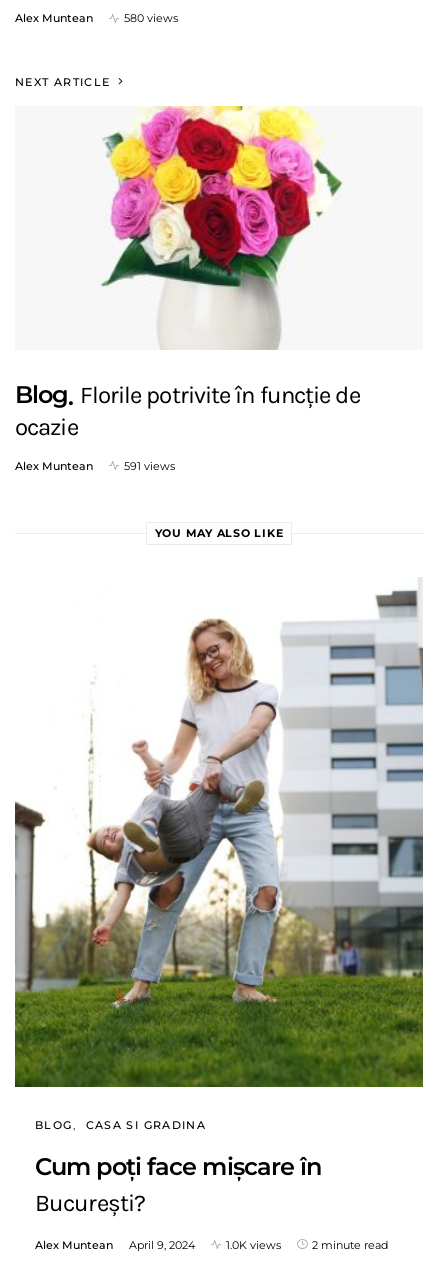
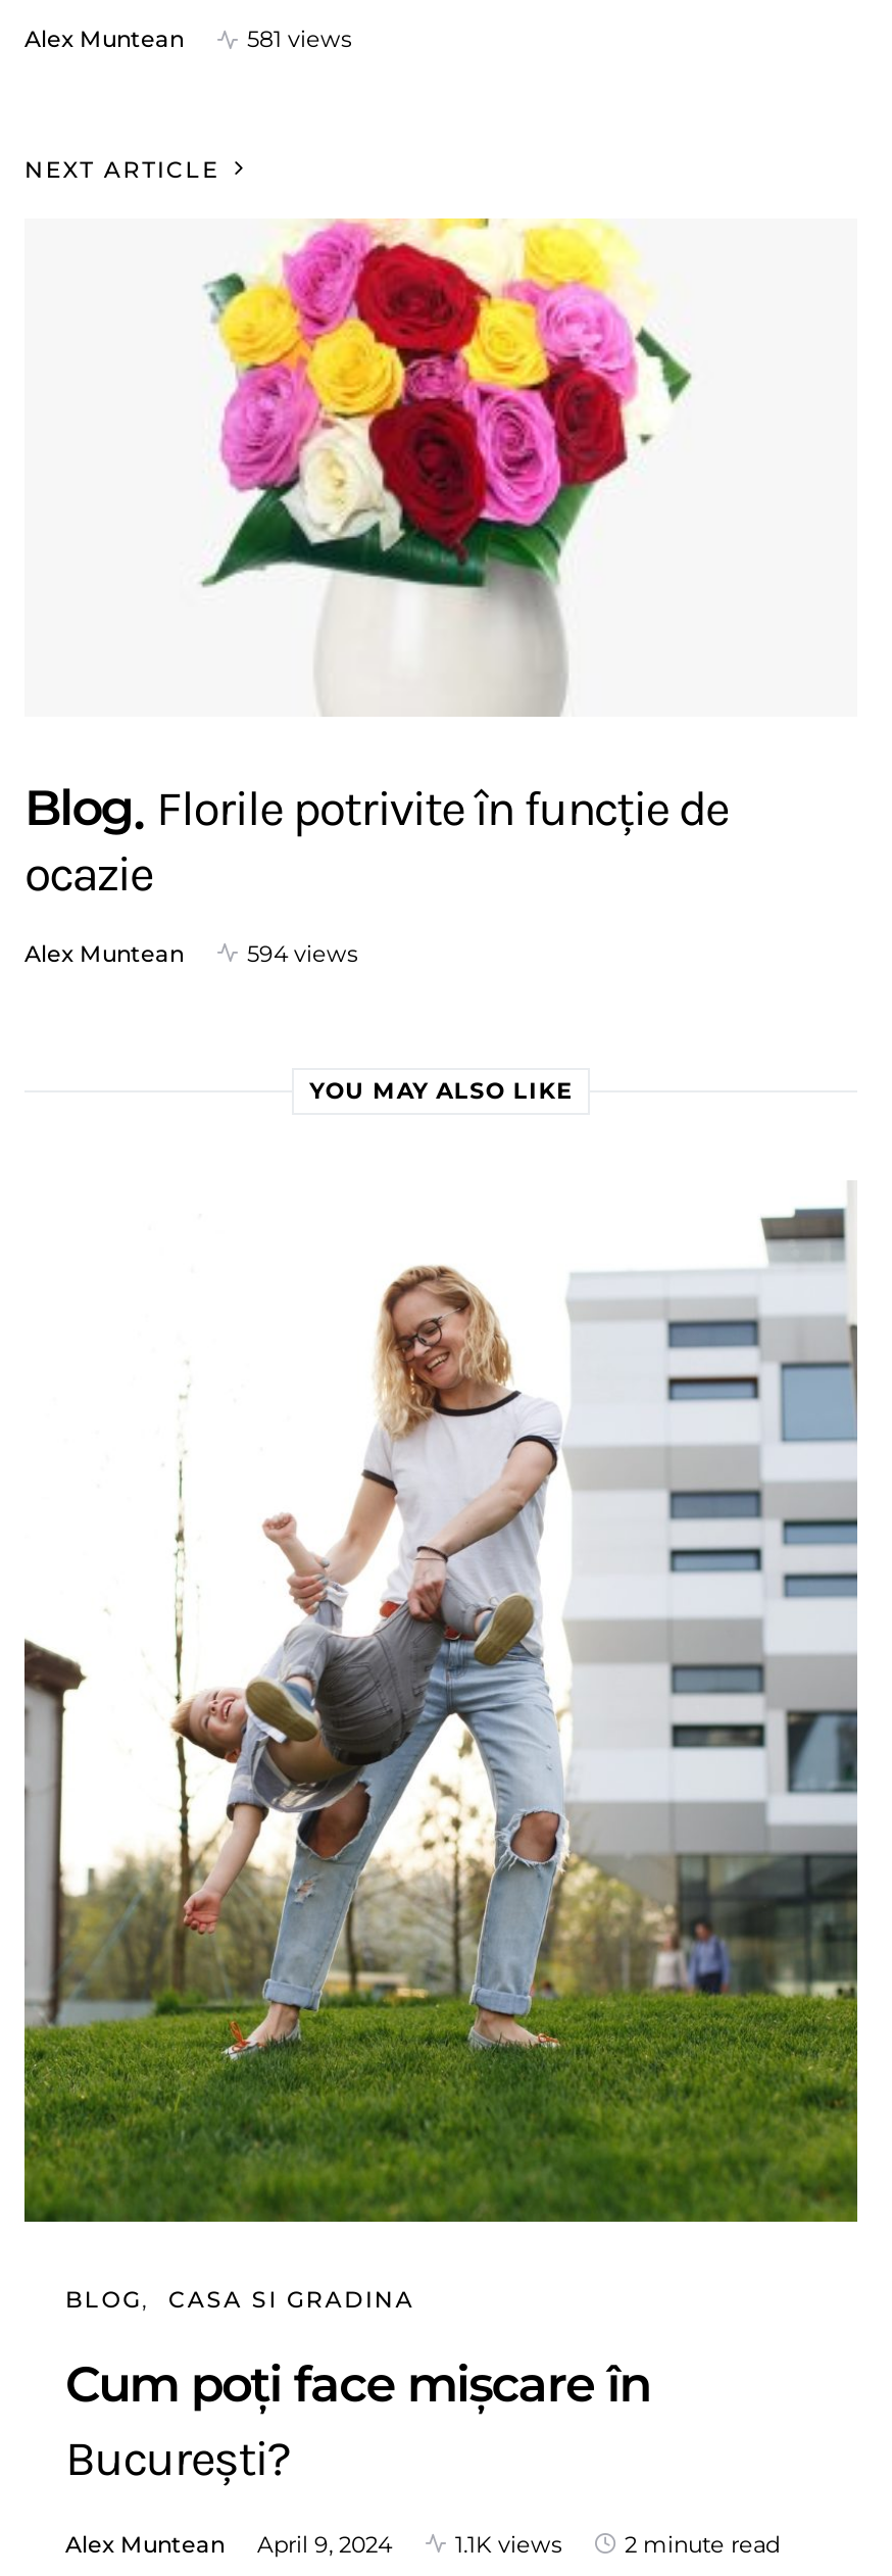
- 580 views
+ 581 views

- 591 views
+ 594 views

- 1.0K views
+ 1.1K views
